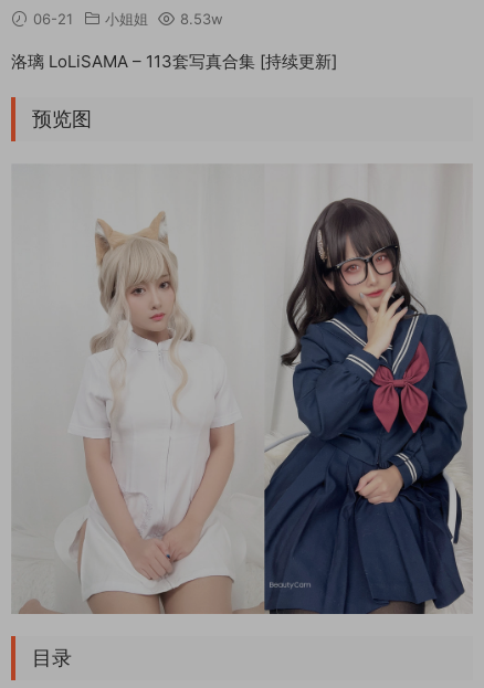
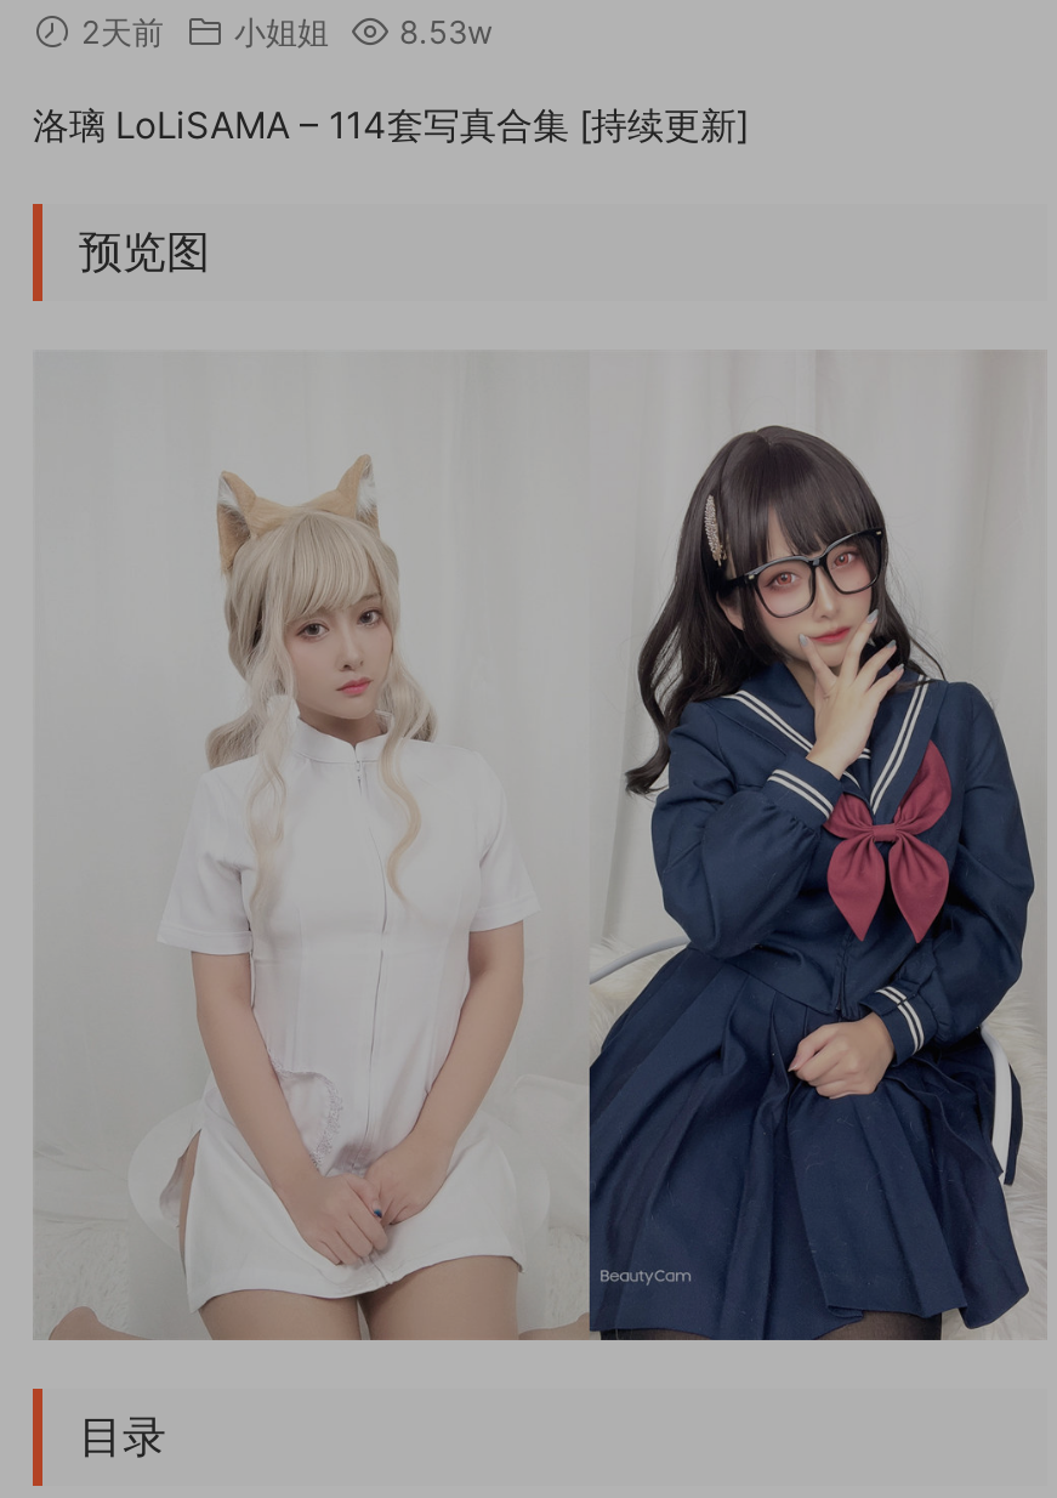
- 06-21 小姐姐 8.53w
+ 2天前 小姐姐 8.53w

- 洛璃 LoLiSAMA – 113套写真合集 [持续更新]
+ 洛璃 LoLiSAMA – 114套写真合集 [持续更新]
